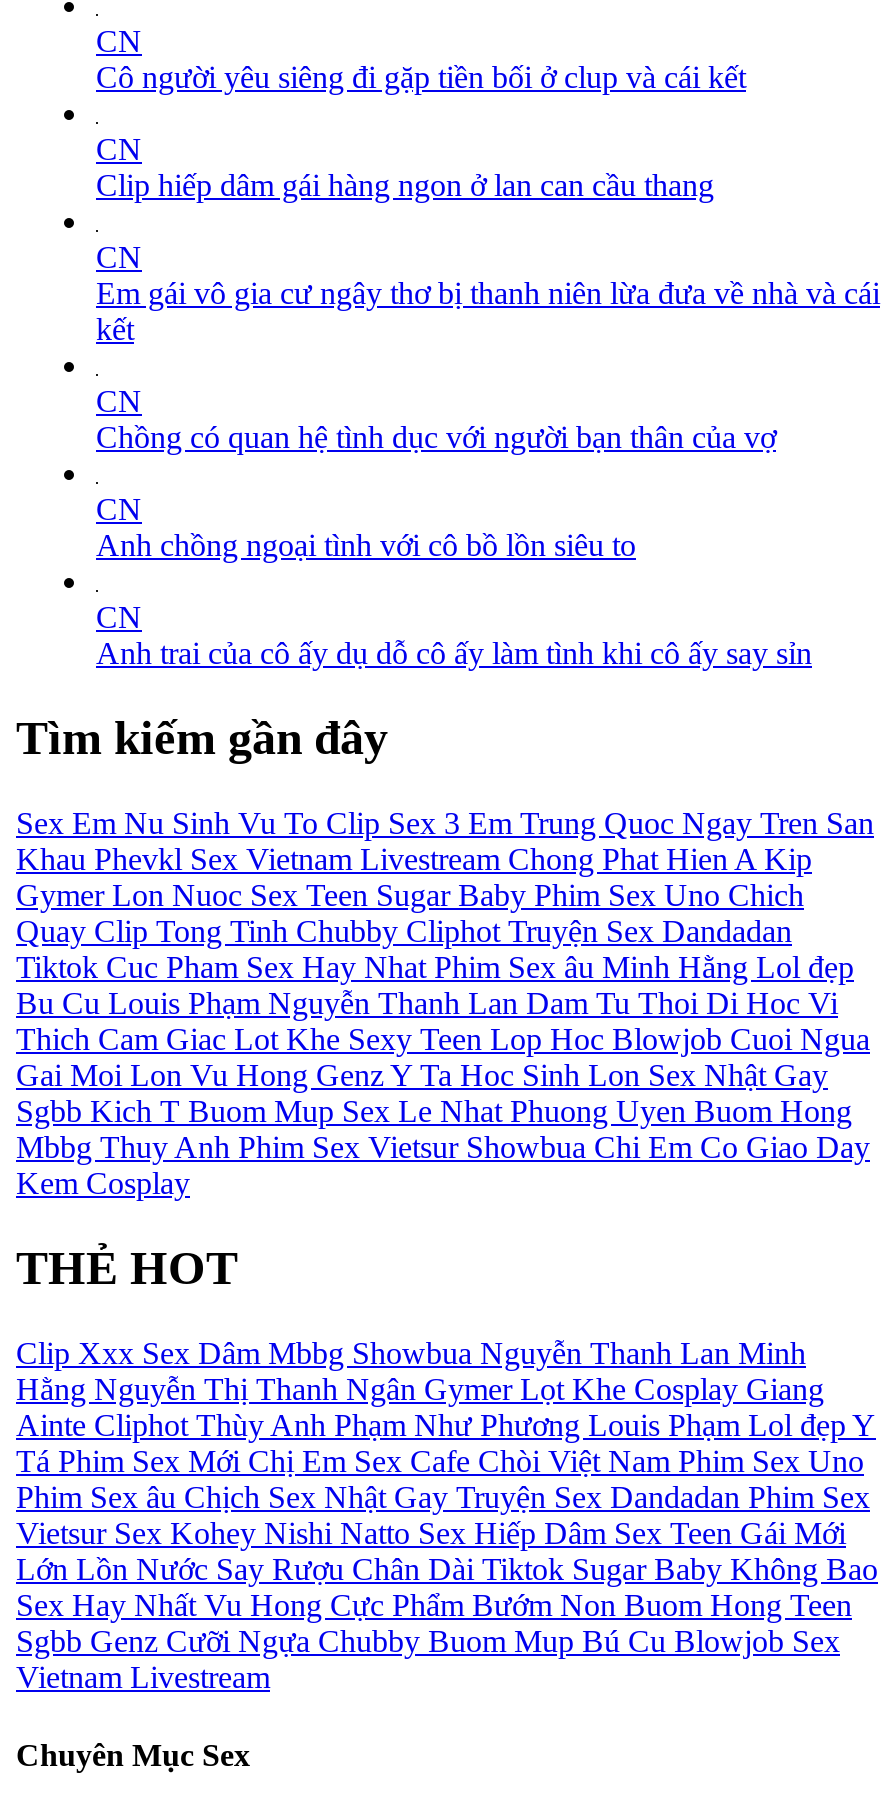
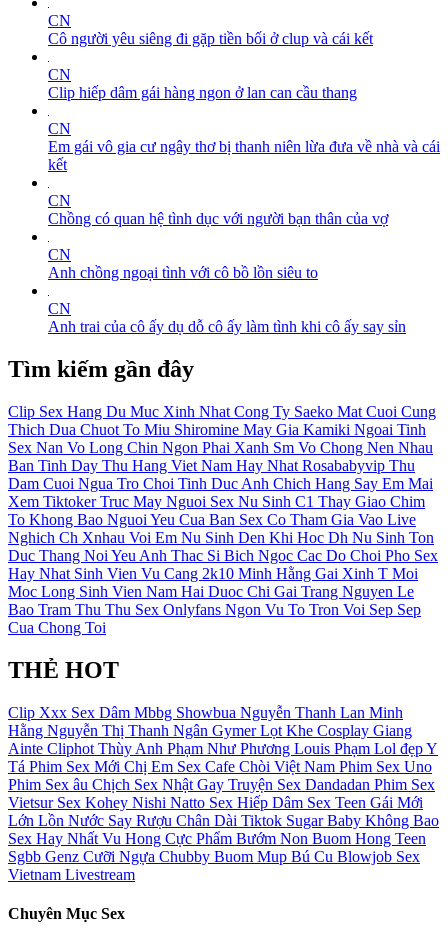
- Sex Em Nu Sinh Vu To Clip Sex 3 Em Trung Quoc Ngay Tren San
- Khau Phevkl Sex Vietnam Livestream Chong Phat Hien A Kip
- Gymer Lon Nuoc Sex Teen Sugar Baby Phim Sex Uno Chich
- Quay Clip Tong Tinh Chubby Cliphot Truyện Sex Dandadan
- Tiktok Cuc Pham Sex Hay Nhat Phim Sex âu Minh Hằng Lol đẹp
- Bu Cu Louis Phạm Nguyễn Thanh Lan Dam Tu Thoi Di Hoc Vi
- Thich Cam Giac Lot Khe Sexy Teen Lop Hoc Blowjob Cuoi Ngua
- Gai Moi Lon Vu Hong Genz Y Ta Hoc Sinh Lon Sex Nhật Gay
- Sgbb Kich T Buom Mup Sex Le Nhat Phuong Uyen Buom Hong
- Mbbg Thuy Anh Phim Sex Vietsur Showbua Chi Em Co Giao Day
- KemCosplay
+ Clip Sex Hang Du Muc Xinh Nhat Cong Ty Saeko Mat Cuoi Cung
+ Thich Dua Chuot To Miu Shiromine May Gia Kamiki Ngoai Tinh
+ Sex Nan Vo Long Chin Ngon Phai Xanh Sm Vo Chong Nen Nhau
+ Ban Tinh Day Thu Hang Viet Nam Hay Nhat Rosababyvip Thu
+ Dam Cuoi Ngua Tro Choi Tinh Duc Anh Chich Hang Say Em Mai
+ Xem Tiktoker Truc May Nguoi Sex Nu Sinh C1 Thay Giao Chim
+ To Khong Bao Nguoi Yeu Cua Ban Sex Co Tham Gia Vao Live
+ Nghich Ch Xnhau Voi Em Nu Sinh Den Khi Hoc Dh Nu Sinh Ton
+ Duc Thang Noi Yeu Anh Thac Si Bich Ngoc Cac Do Choi Pho Sex
+ Hay Nhat Sinh Vien Vu Cang 2k10 Minh Hằng Gai Xinh T Moi
+ Moc Long Sinh Vien Nam Hai Duoc Chi Gai Trang Nguyen Le
+ Bao Tram Thu Thu Sex Onlyfans Ngon Vu To Tron Voi Sep Sep
+ Cua Chong Toi
